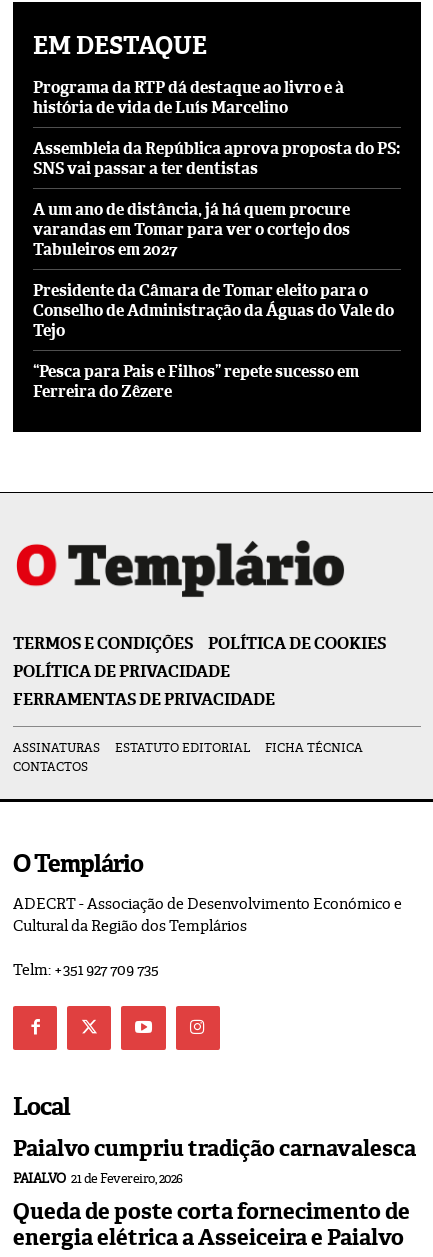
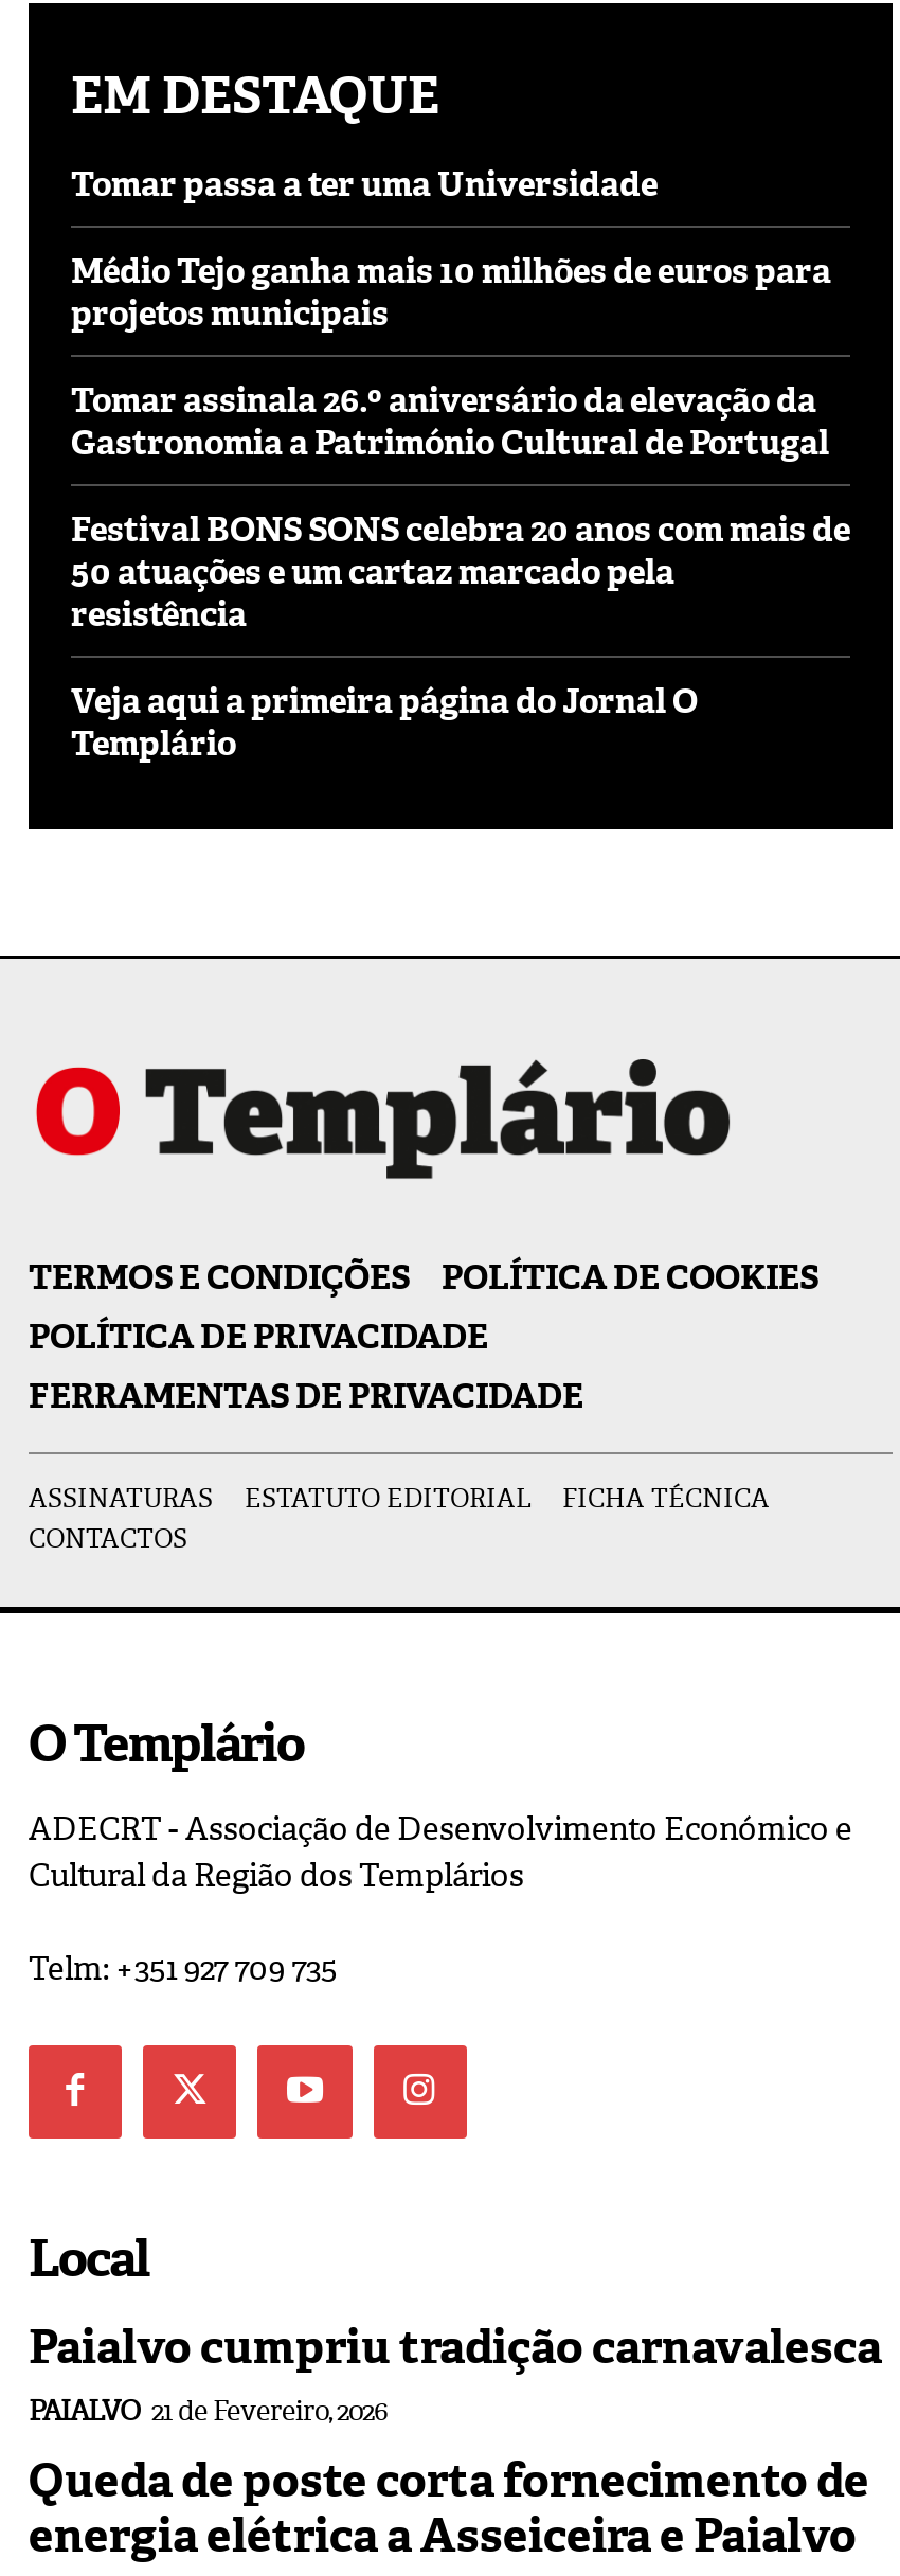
- Programa da RTP dá destaque ao livro e à
- história de vida de Luís Marcelino
+ Tomar passa a ter uma Universidade

- Assembleia da República aprova proposta do PS:
- SNS vai passar a ter dentistas
+ Médio Tejo ganha mais 10 milhões de euros para
+ projetos municipais

- A um ano de distância, já há quem procure
- varandas em Tomar para ver o cortejo dos
- Tabuleiros em 2027
+ Tomar assinala 26.º aniversário da elevação da
+ Gastronomia a Património Cultural de Portugal

- Presidente da Câmara de Tomar eleito para o
- Conselho de Administração da Águas do Vale do
- Tejo
+ Festival BONS SONS celebra 20 anos com mais de
+ 50 atuações e um cartaz marcado pela
+ resistência

- “Pesca para Pais e Filhos” repete sucesso em
- Ferreira do Zêzere
+ Veja aqui a primeira página do Jornal O
+ Templário
